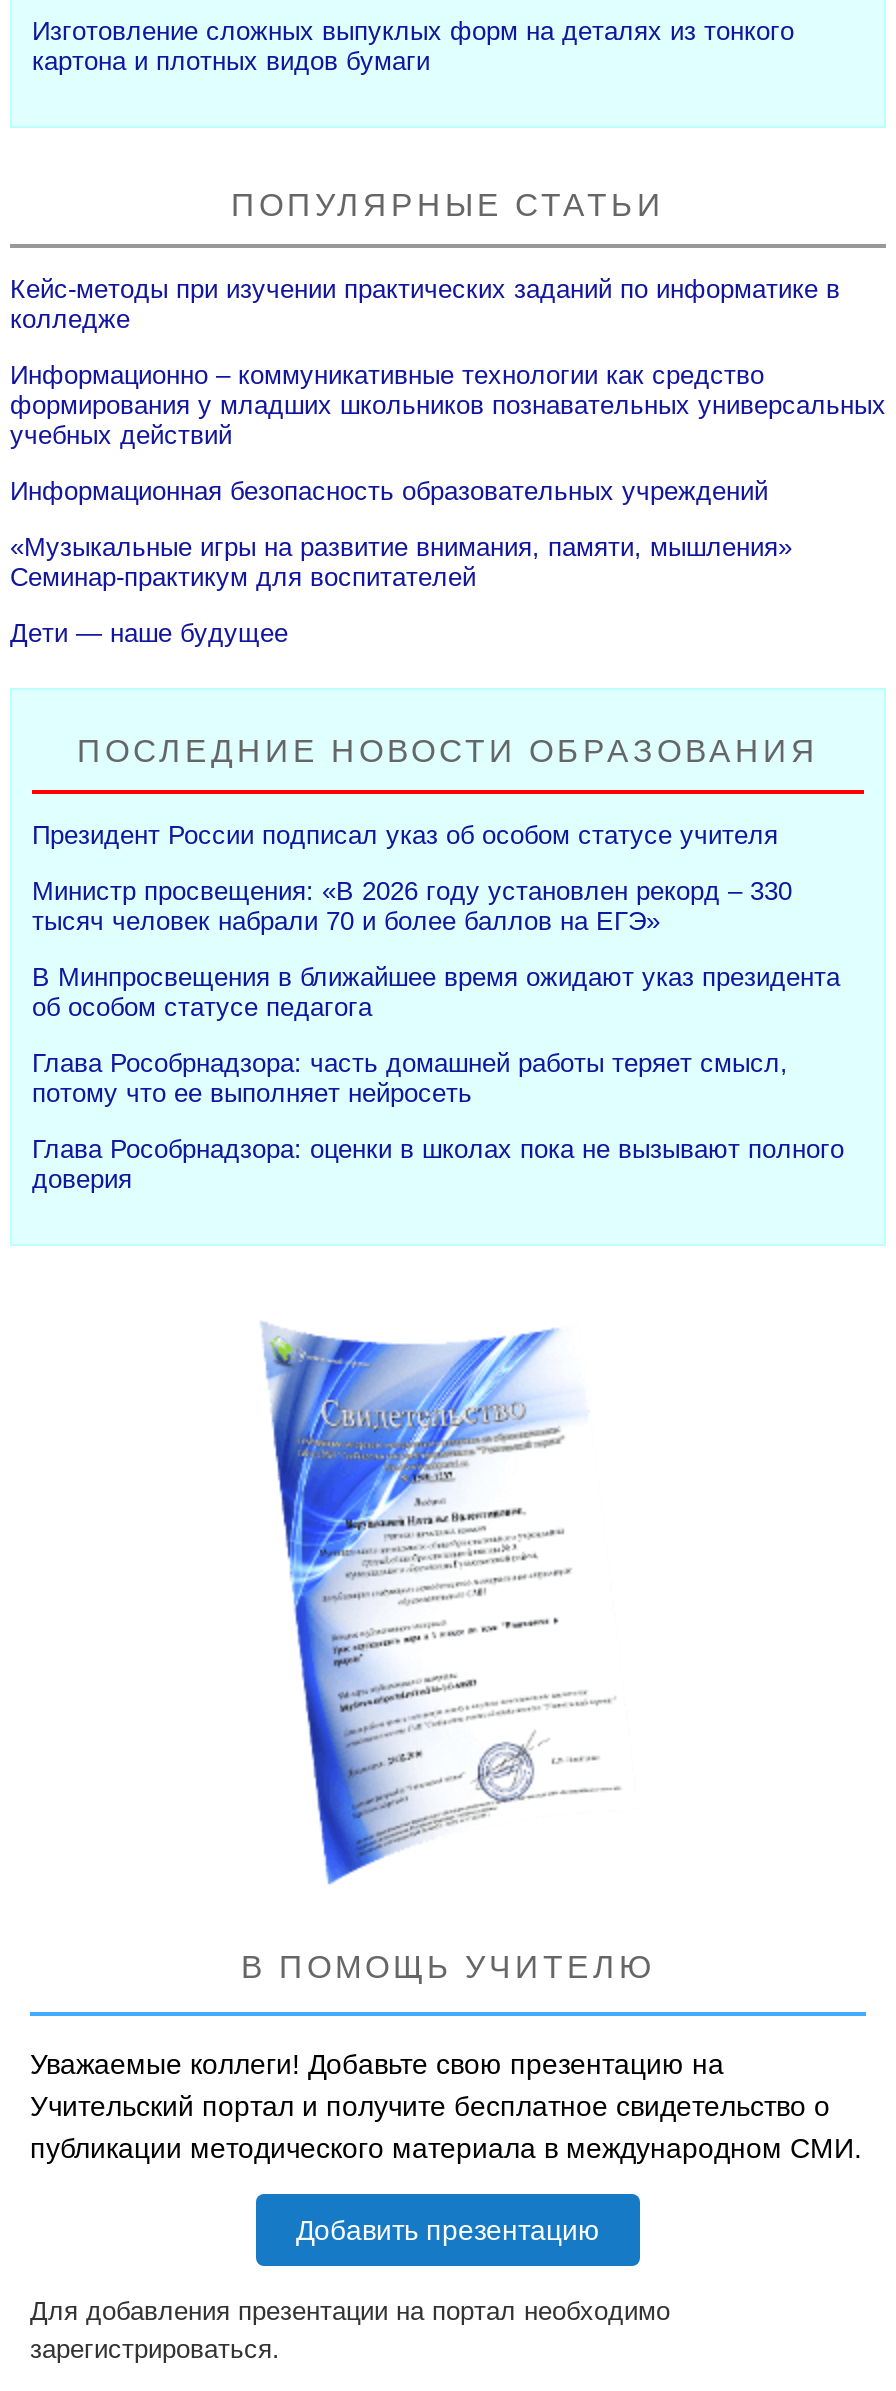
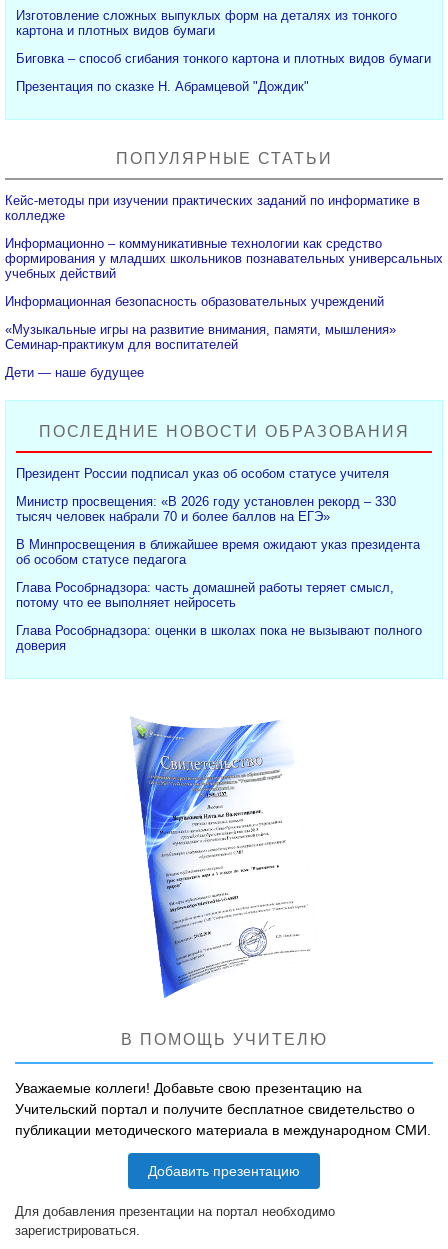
+ Биговка – способ сгибания тонкого картона и плотных видов бумаги
+ Презентация по сказке Н. Абрамцевой "Дождик"
